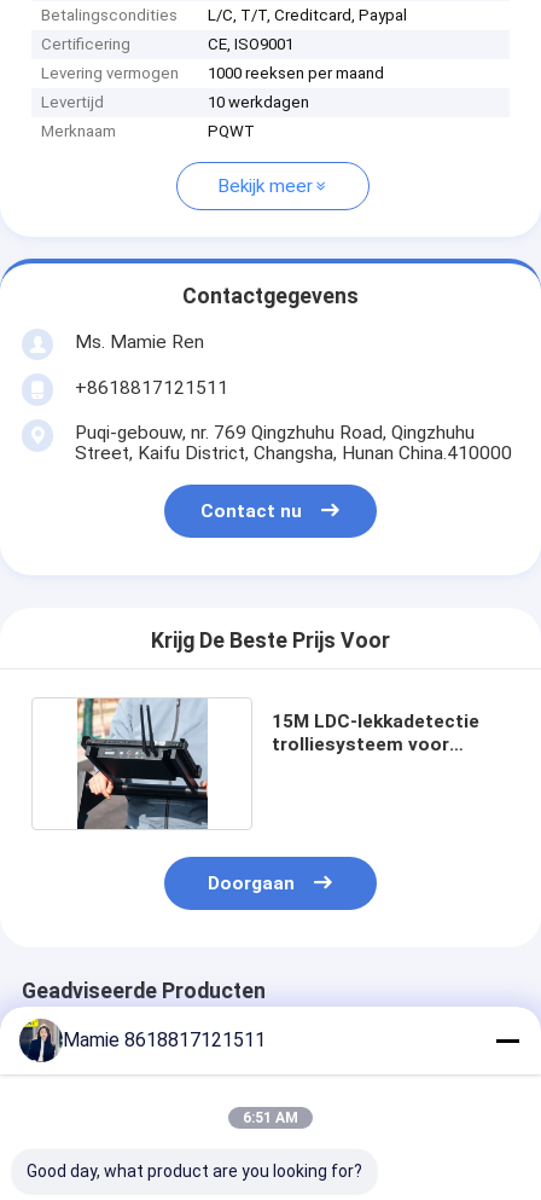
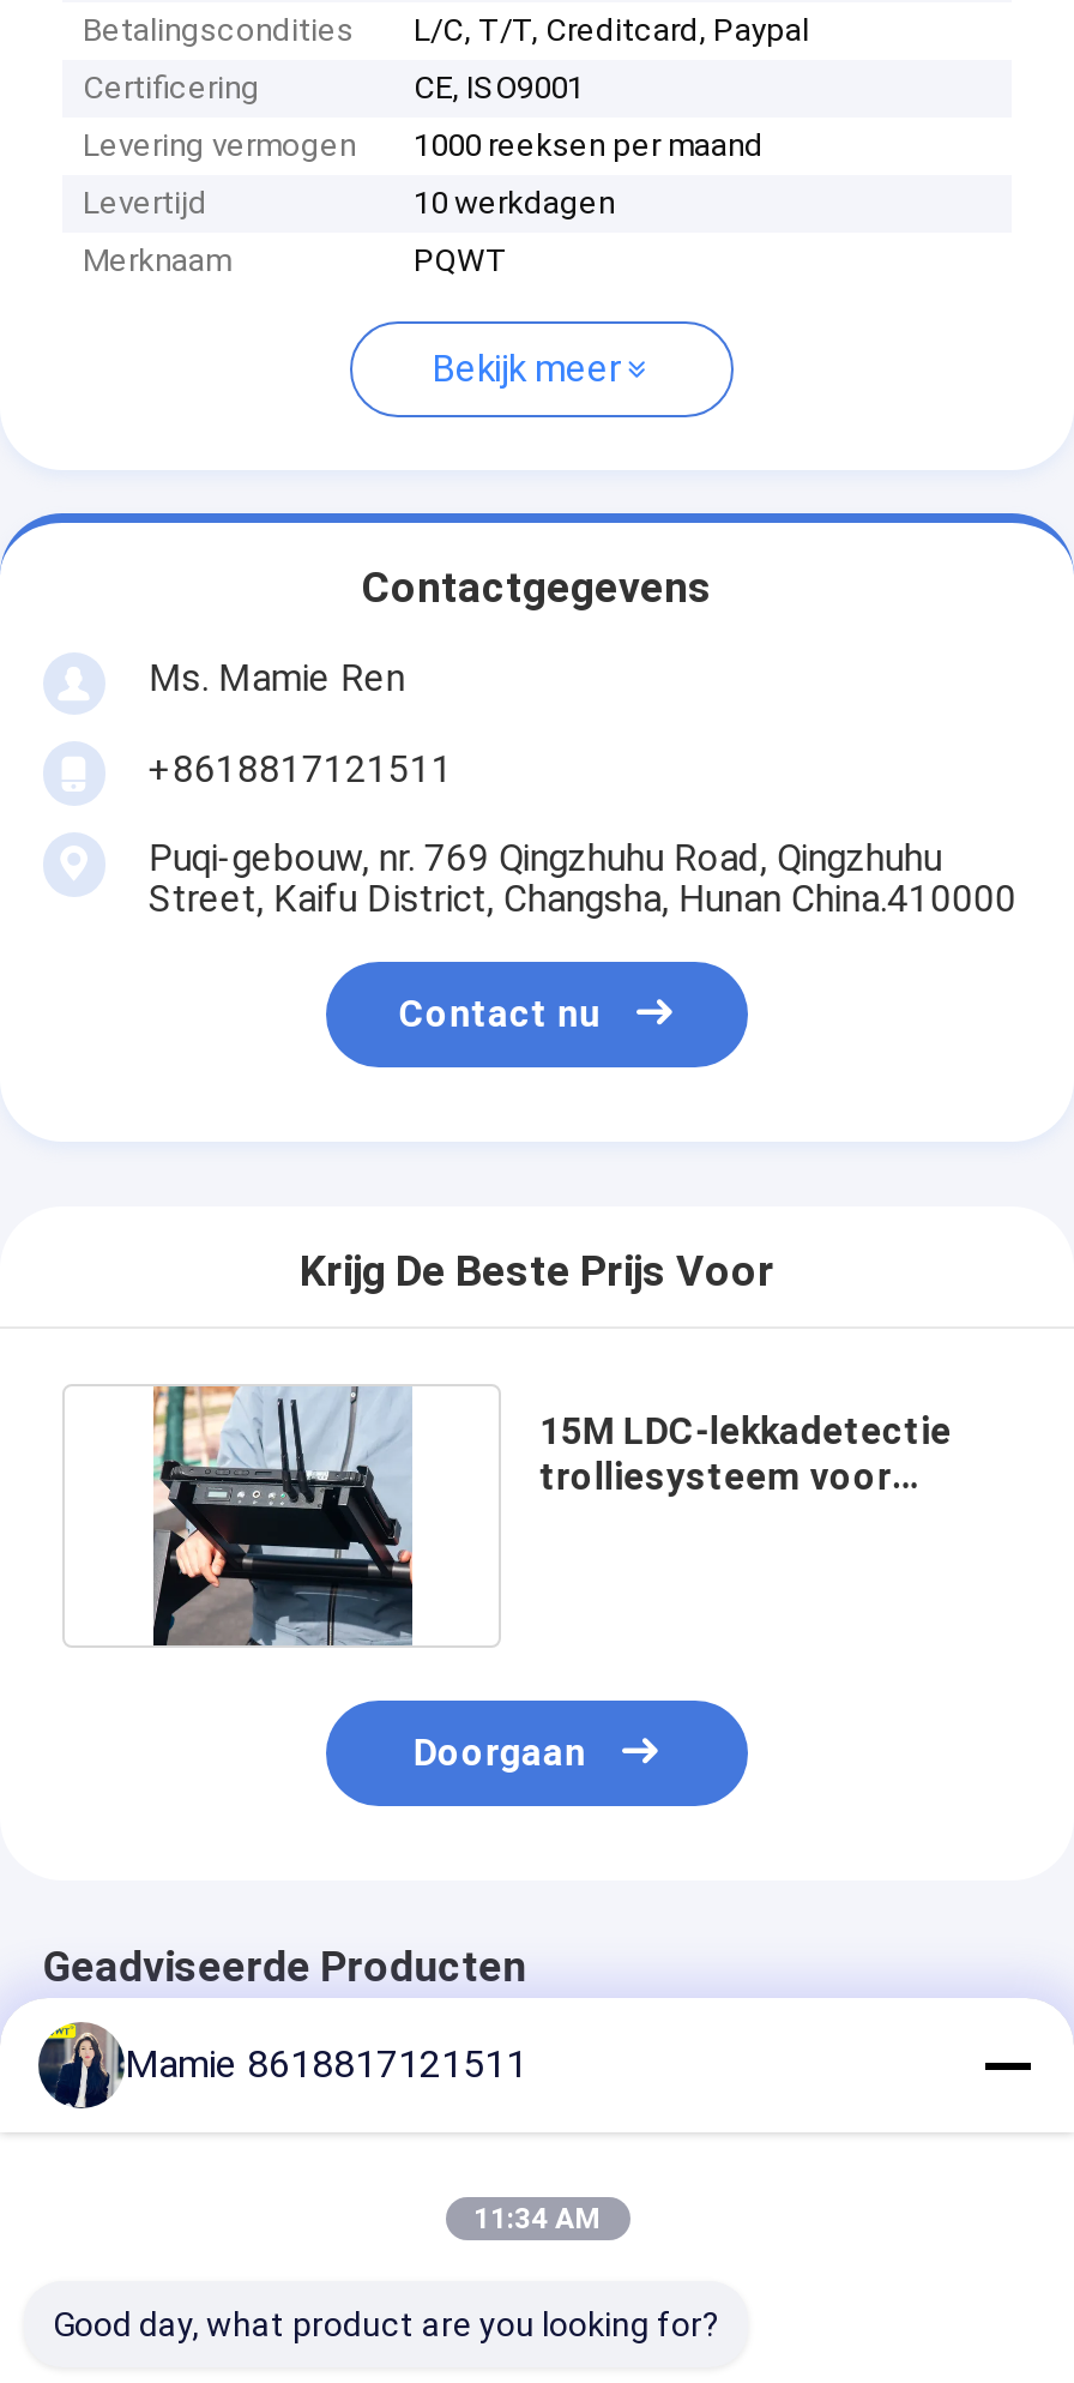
- 6:51 AM
+ 11:34 AM
